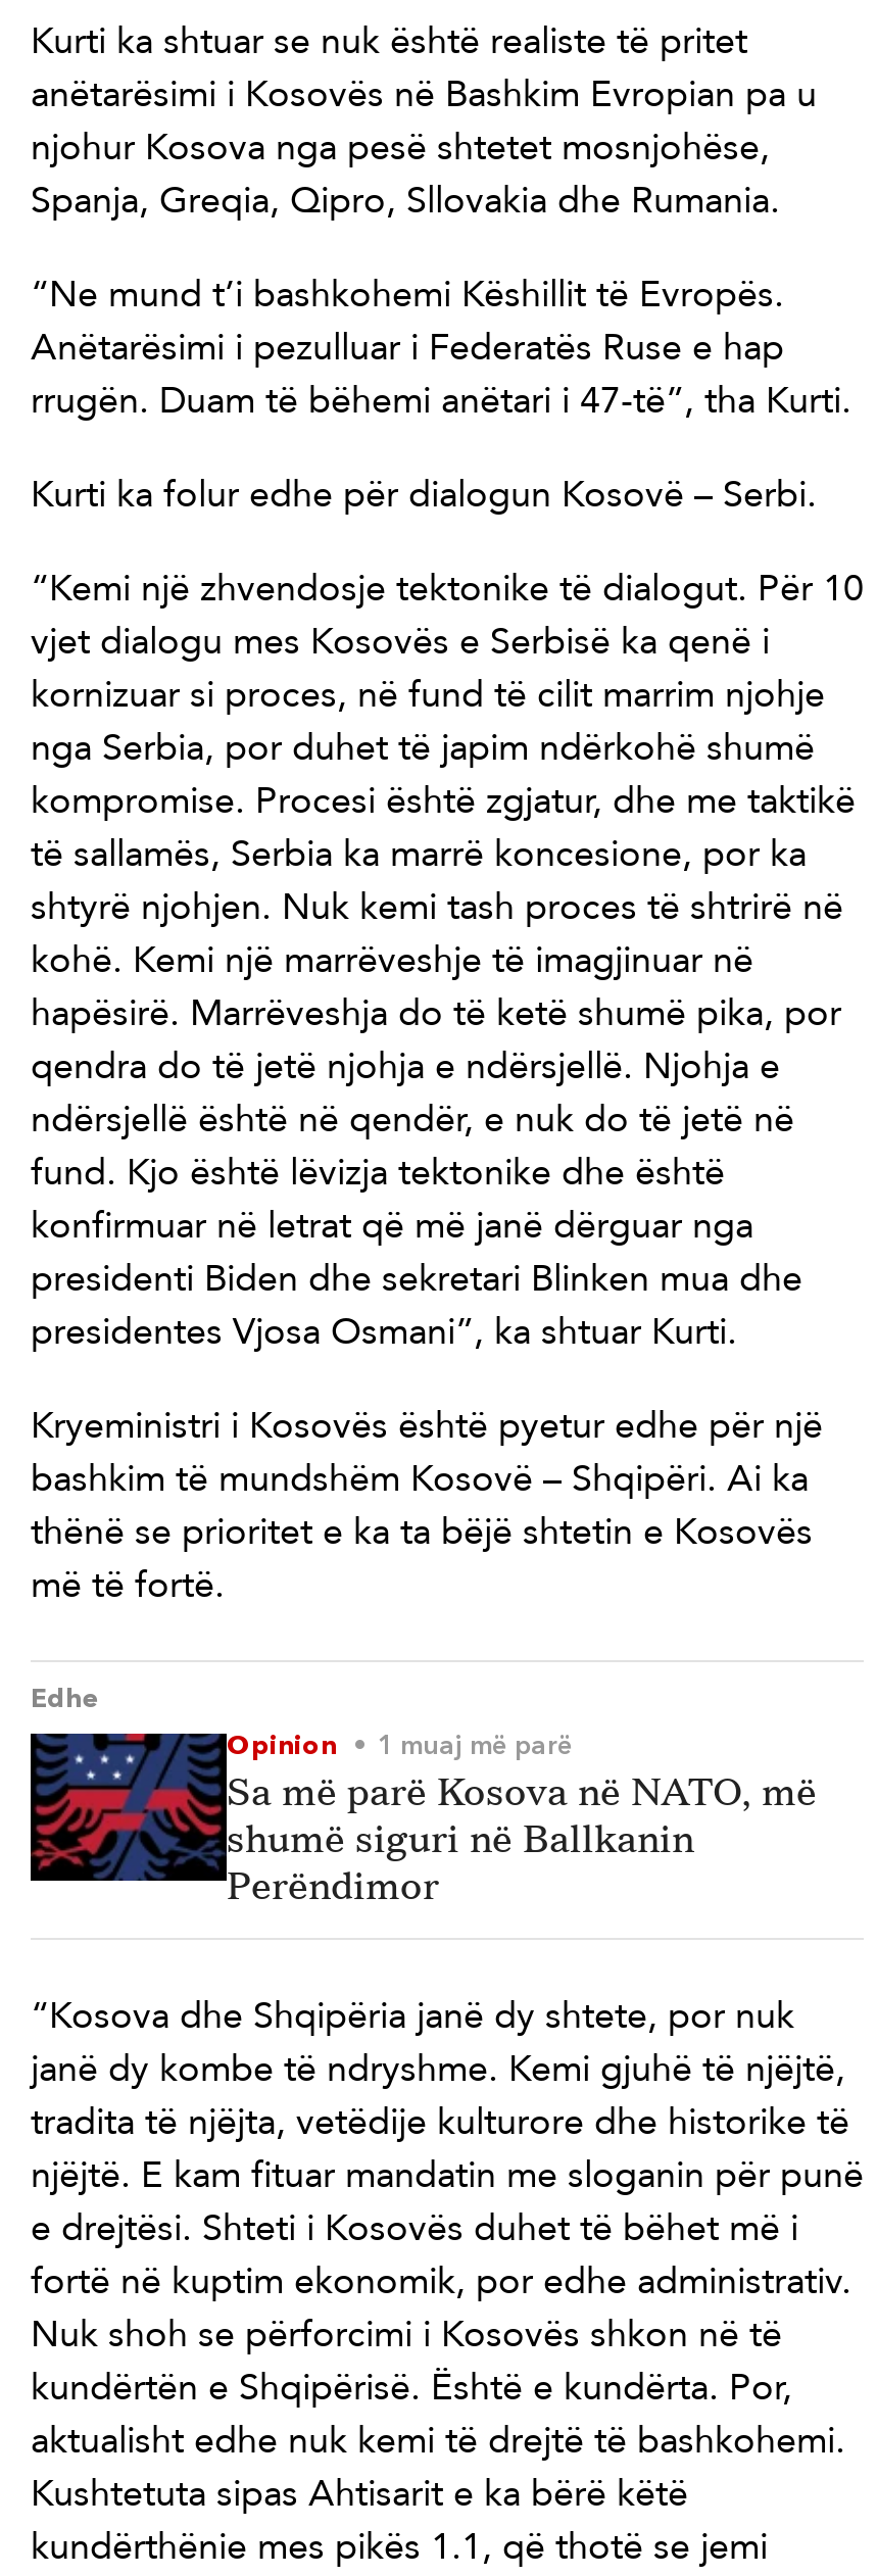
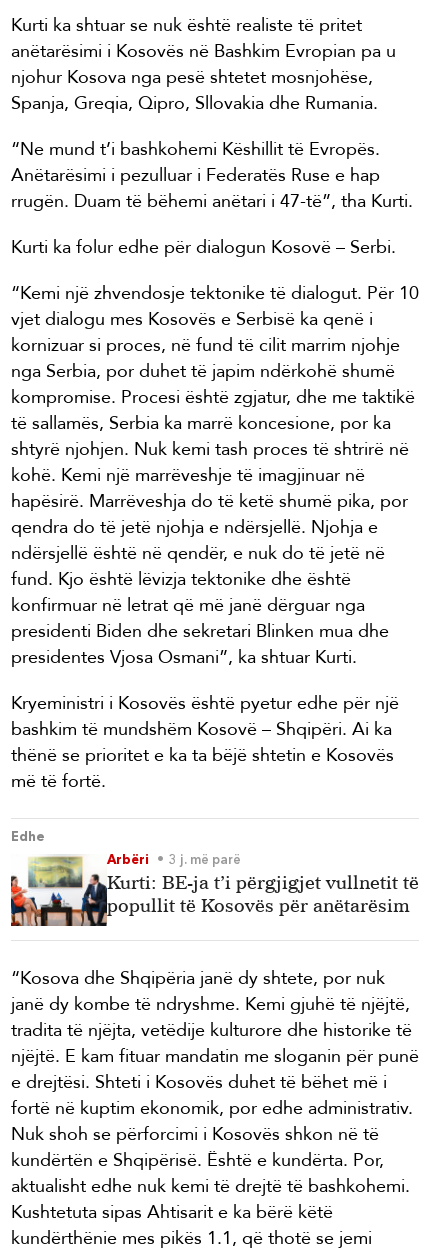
- [image]
- Opinion
- 1 muaj më parë
- Sa më parë Kosova në NATO, më
- shumë siguri në Ballkanin
- Perëndimor
+ [image]
+ Arbëri
+ 3 j. më parë
+ Kurti: BE-ja t’i përgjigjet vullnetit të
+ popullit të Kosovës për anëtarësim
